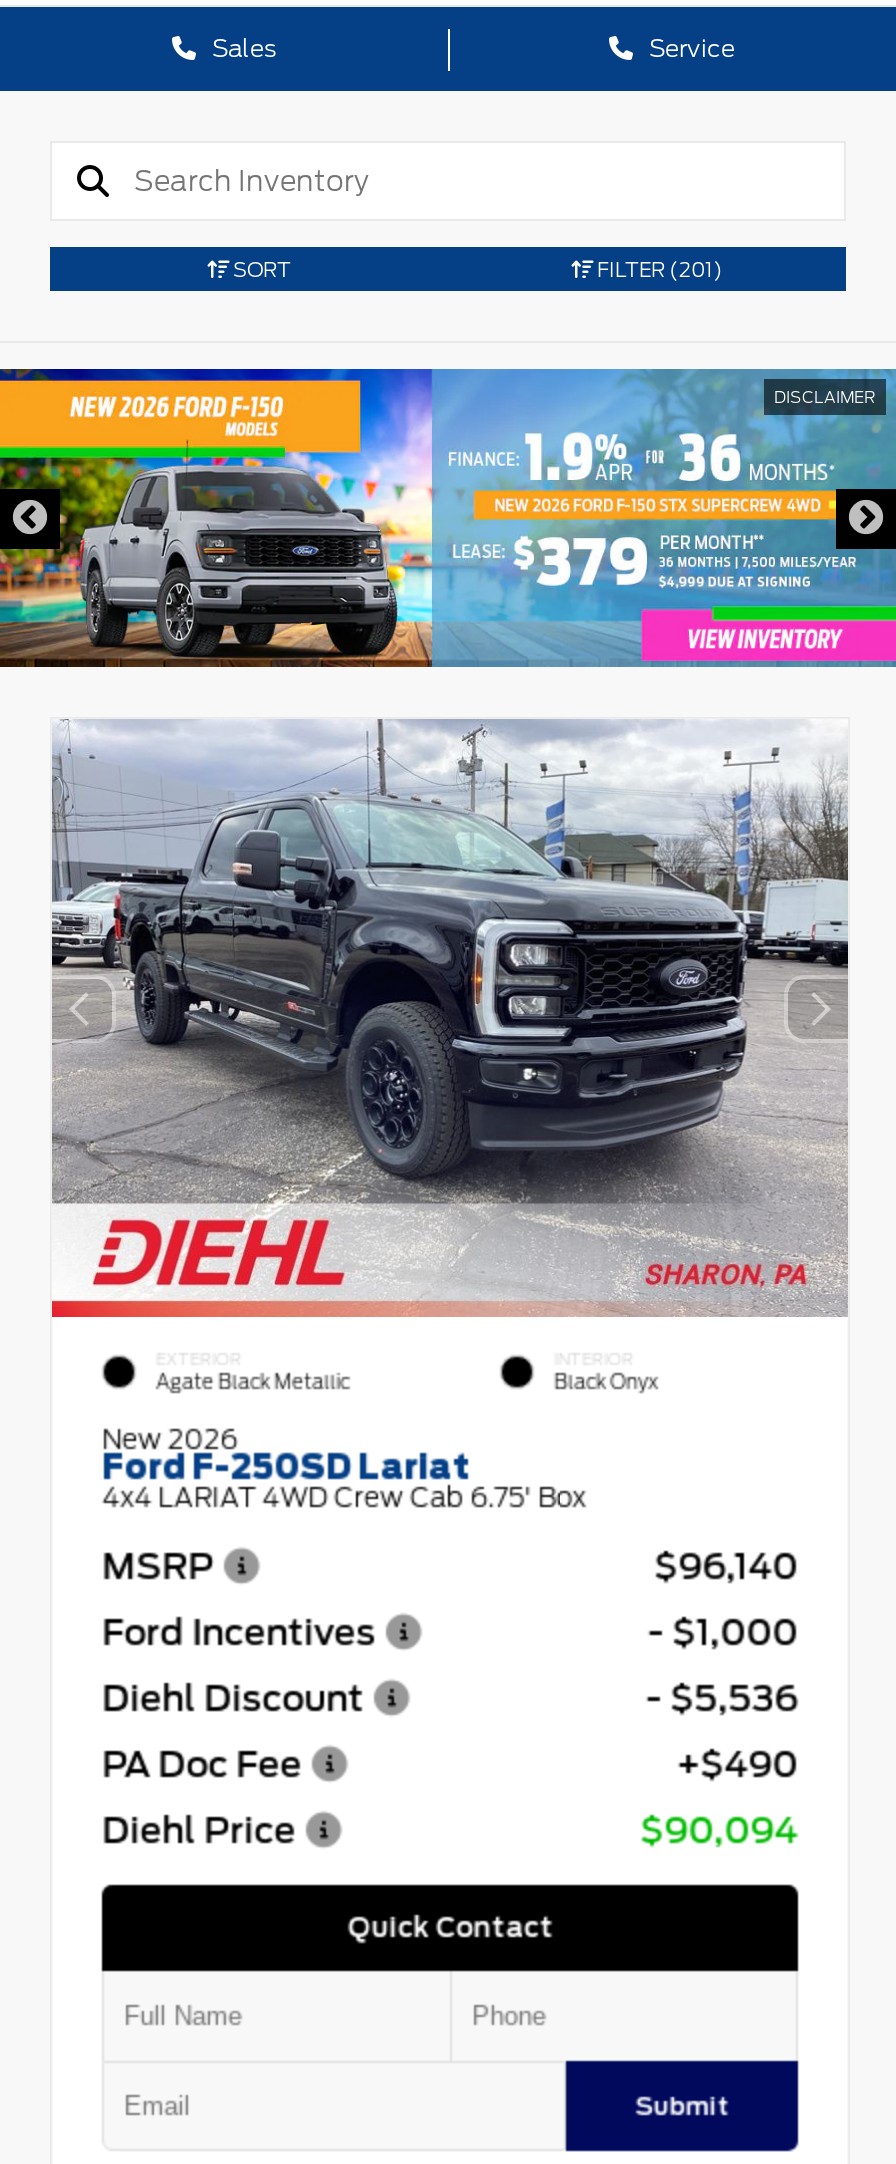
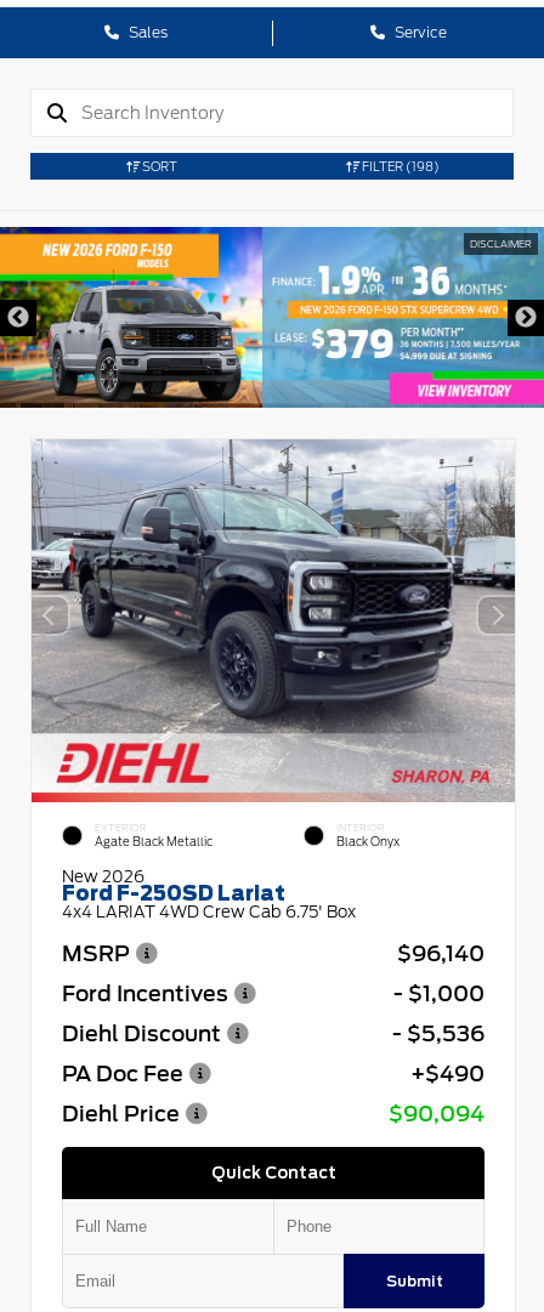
- FILTER (201)
+ FILTER (198)
